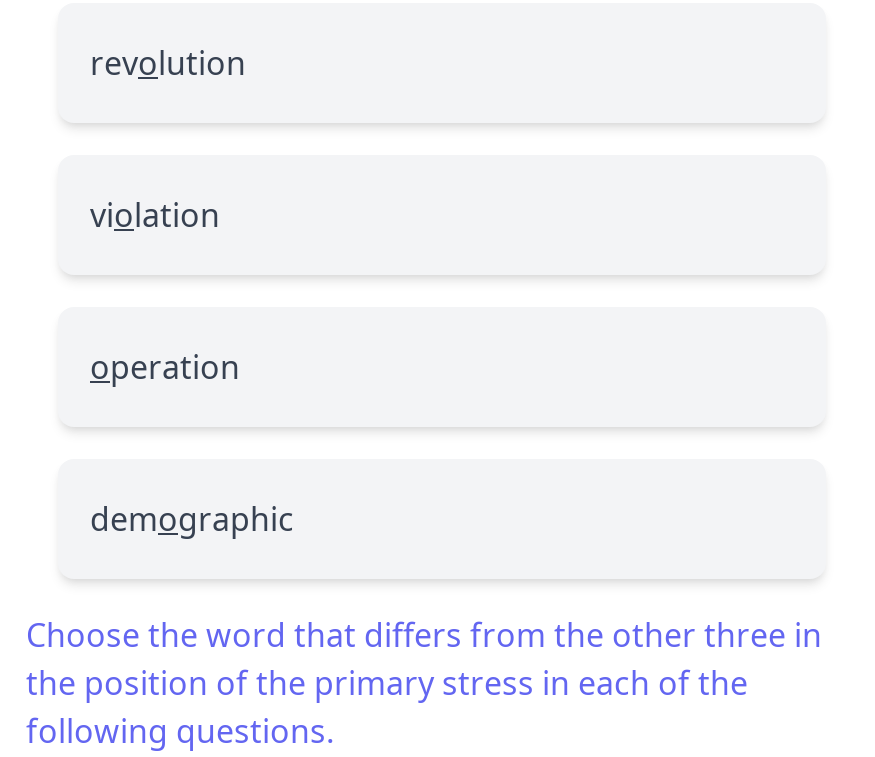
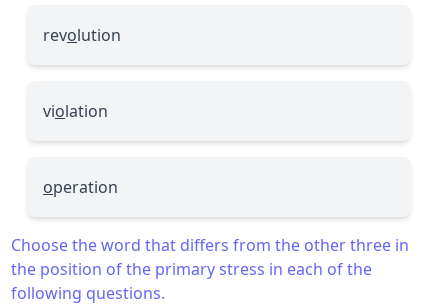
- demographic
